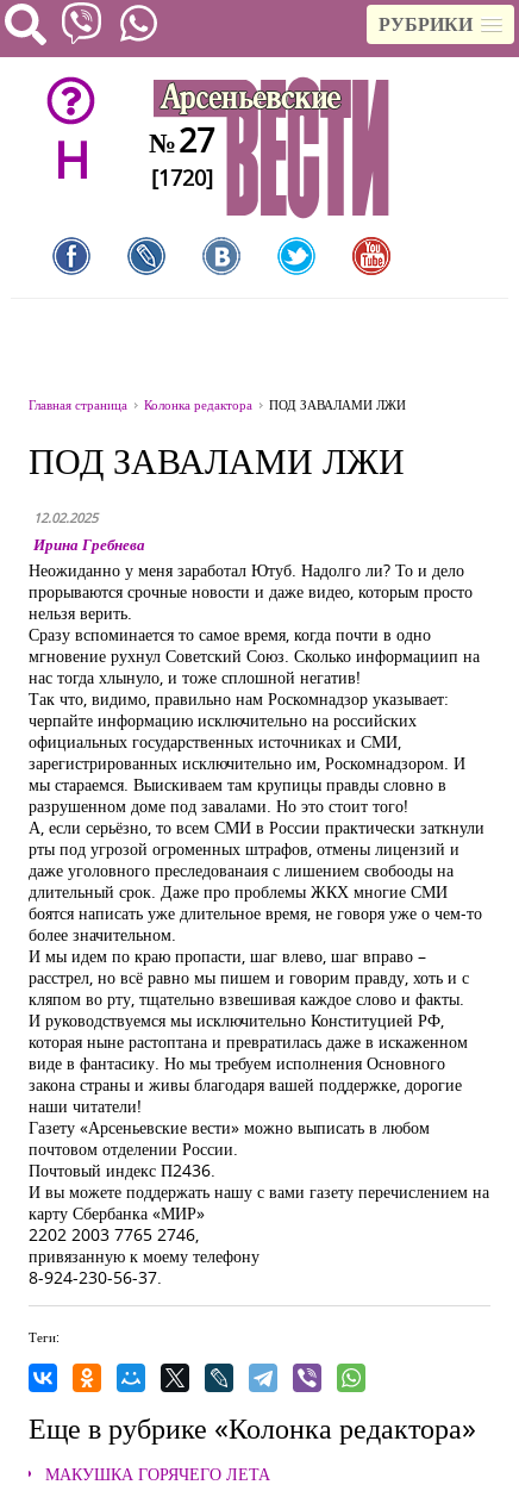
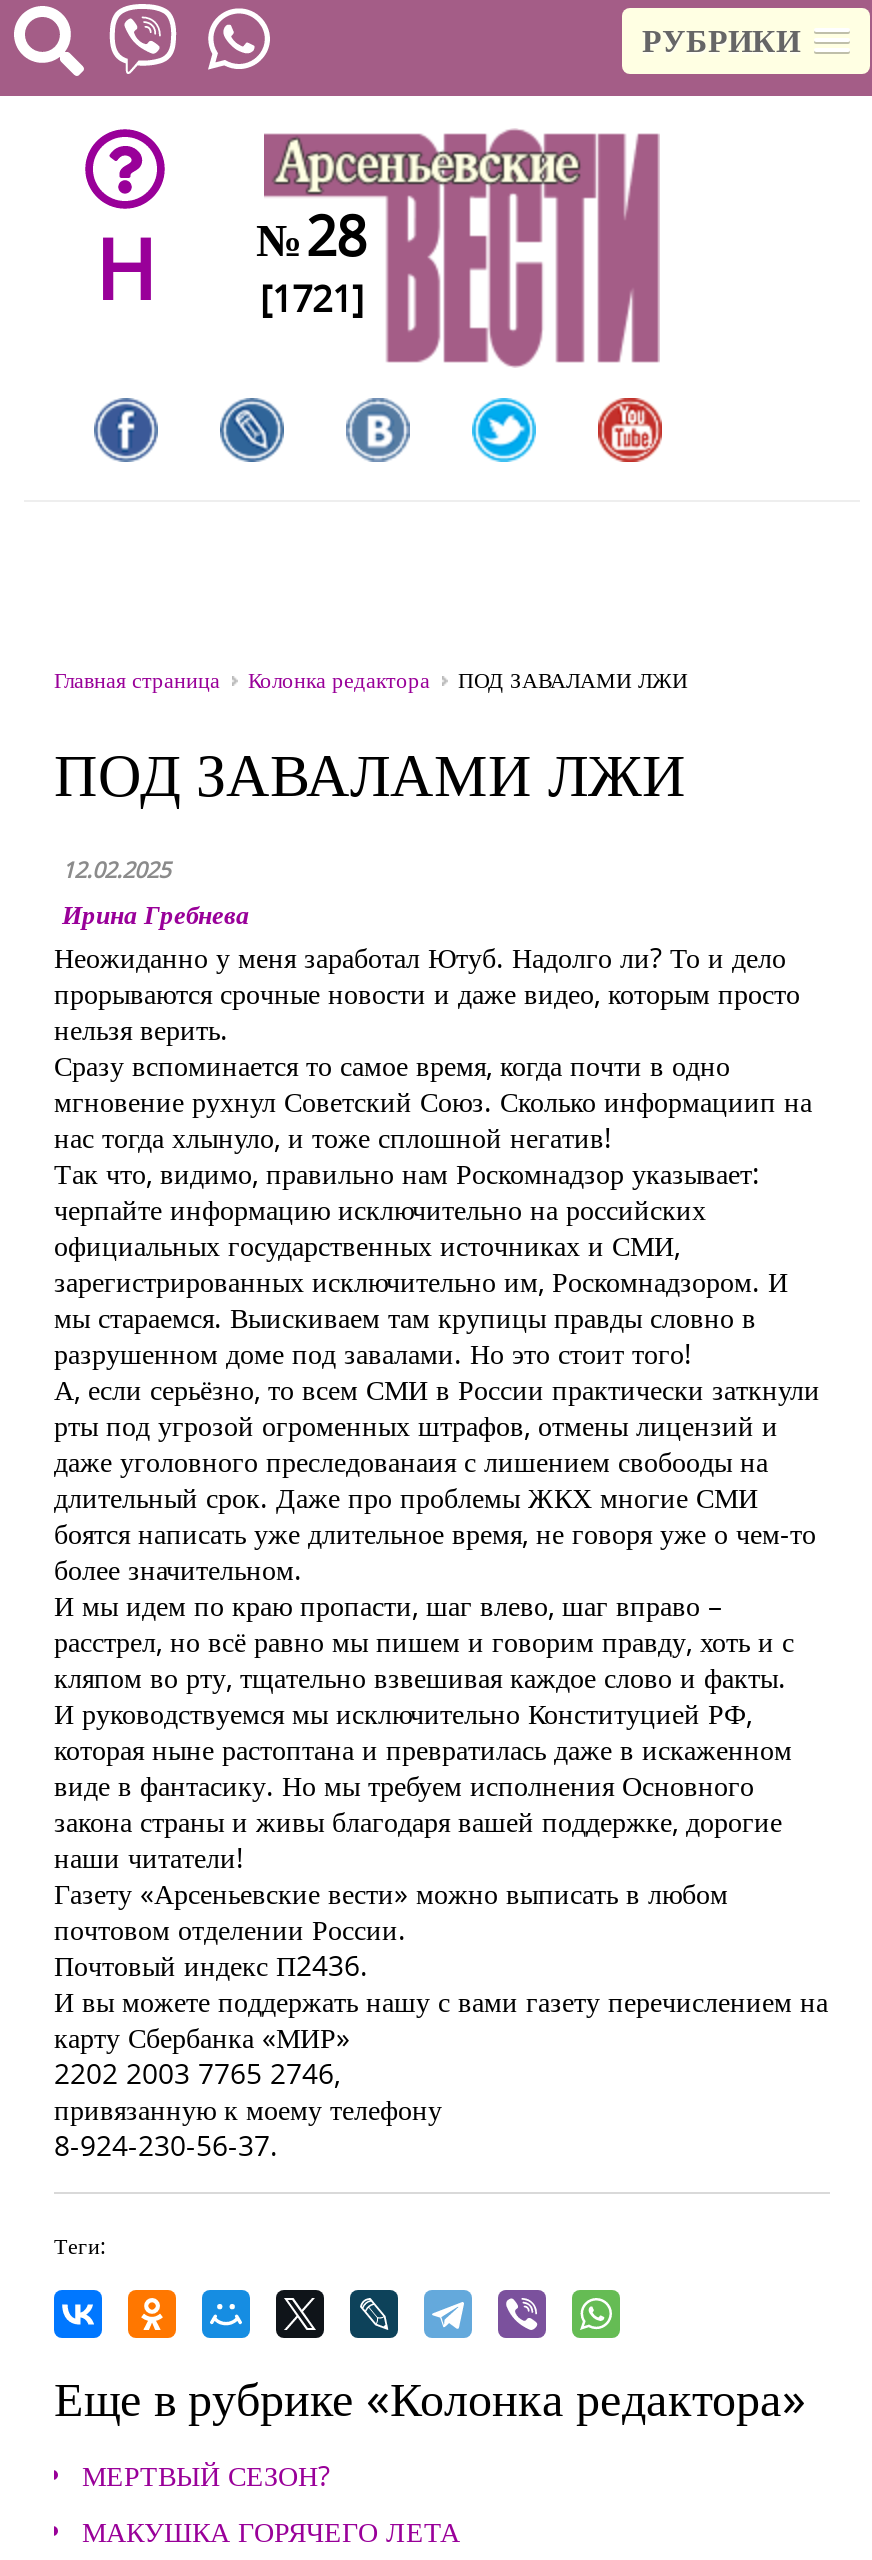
- H № 27
+ H № 28

- [1720]
+ [1721]

+ МЕРТВЫЙ СЕЗОН?
